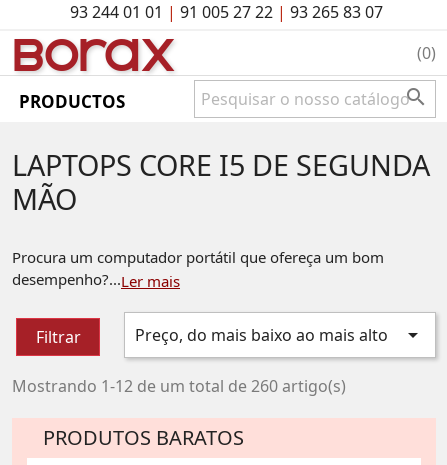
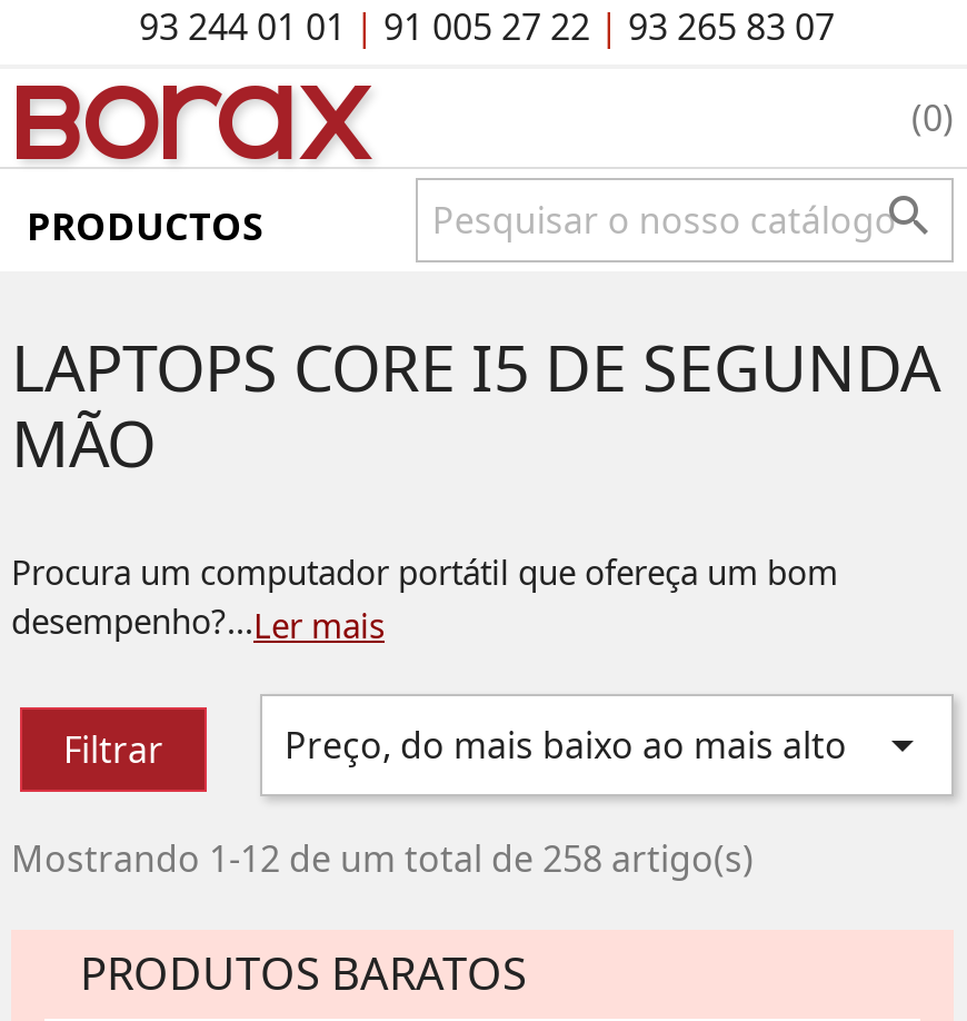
- Mostrando 1-12 de um total de 260 artigo(s)
+ Mostrando 1-12 de um total de 258 artigo(s)
